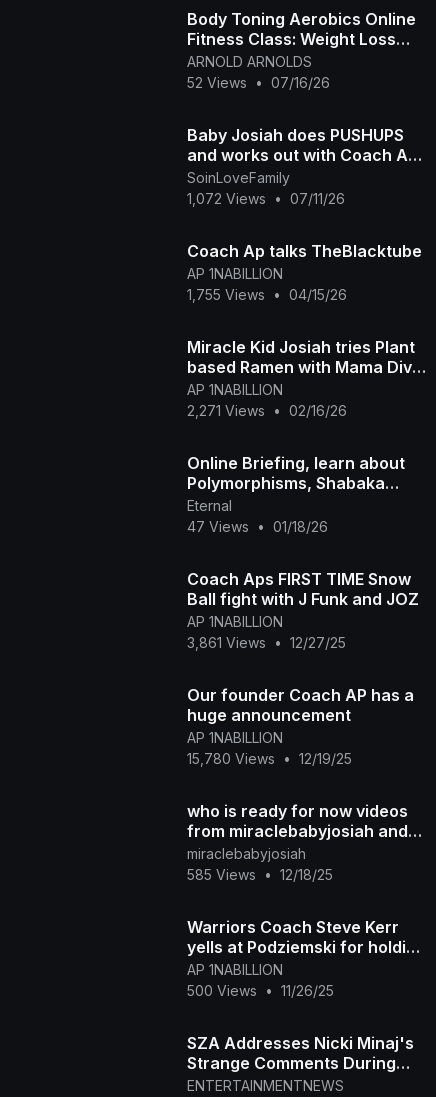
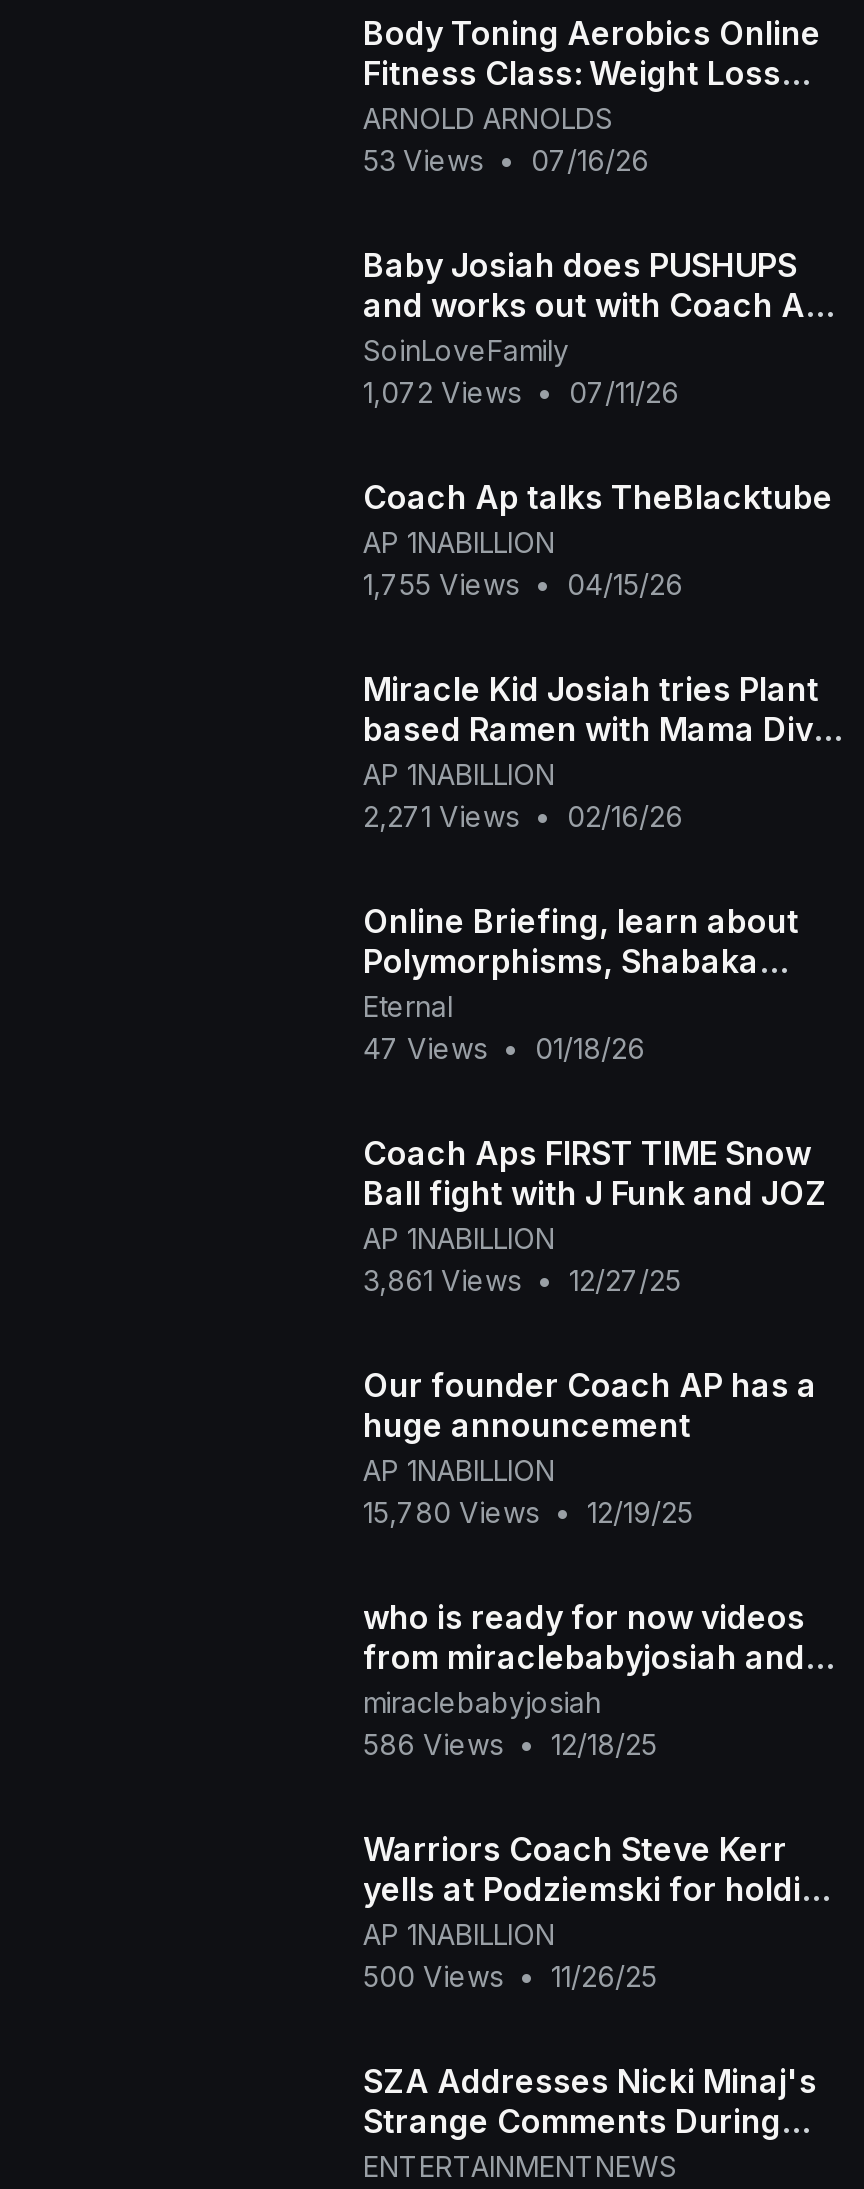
- 52 Views • 07/16/26
+ 53 Views • 07/16/26

- 585 Views • 12/18/25
+ 586 Views • 12/18/25
